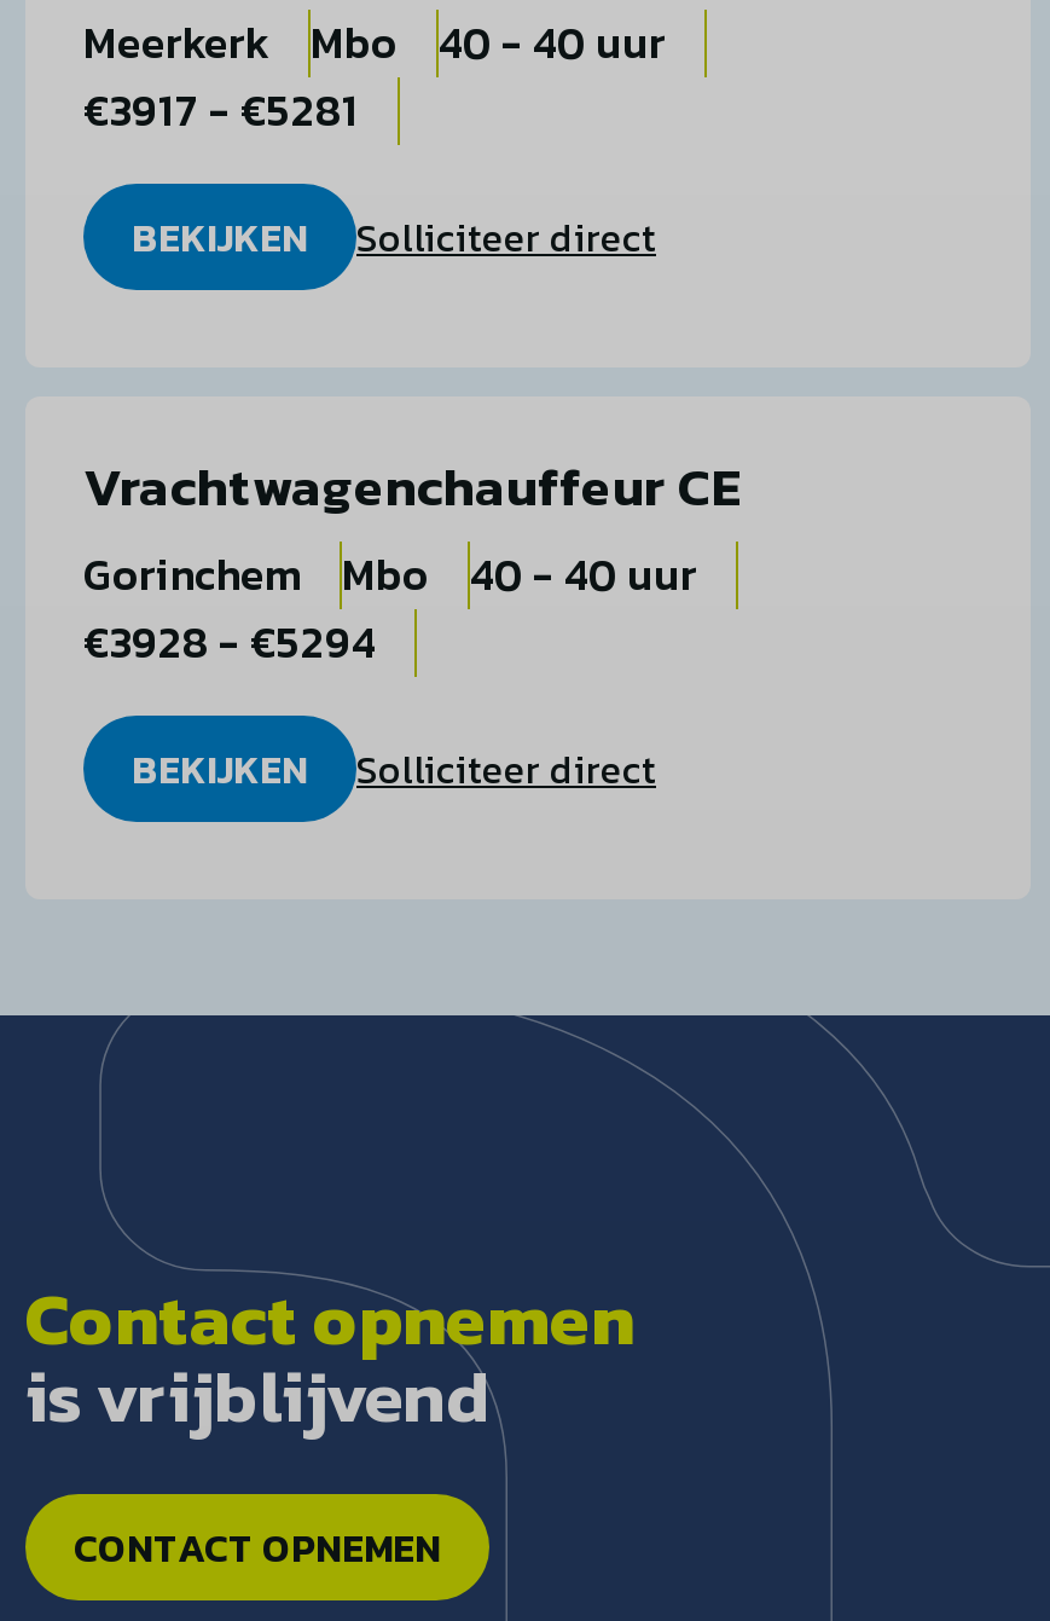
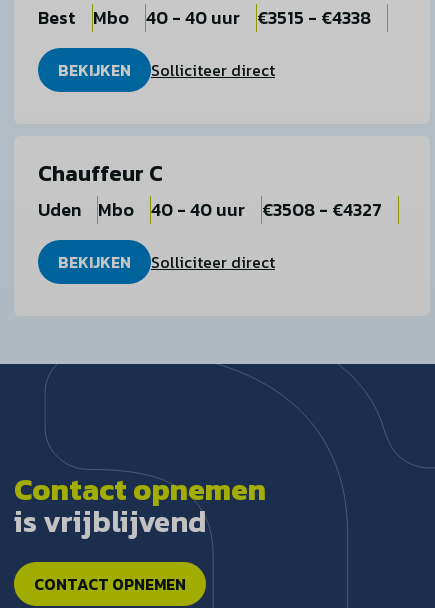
- Meerkerk
+ Best

- €3917 - €5281
+ €3515 - €4338

- Vrachtwagenchauffeur CE
- Gorinchem
+ Chauffeur C
+ Uden

- €3928 - €5294
+ €3508 - €4327
